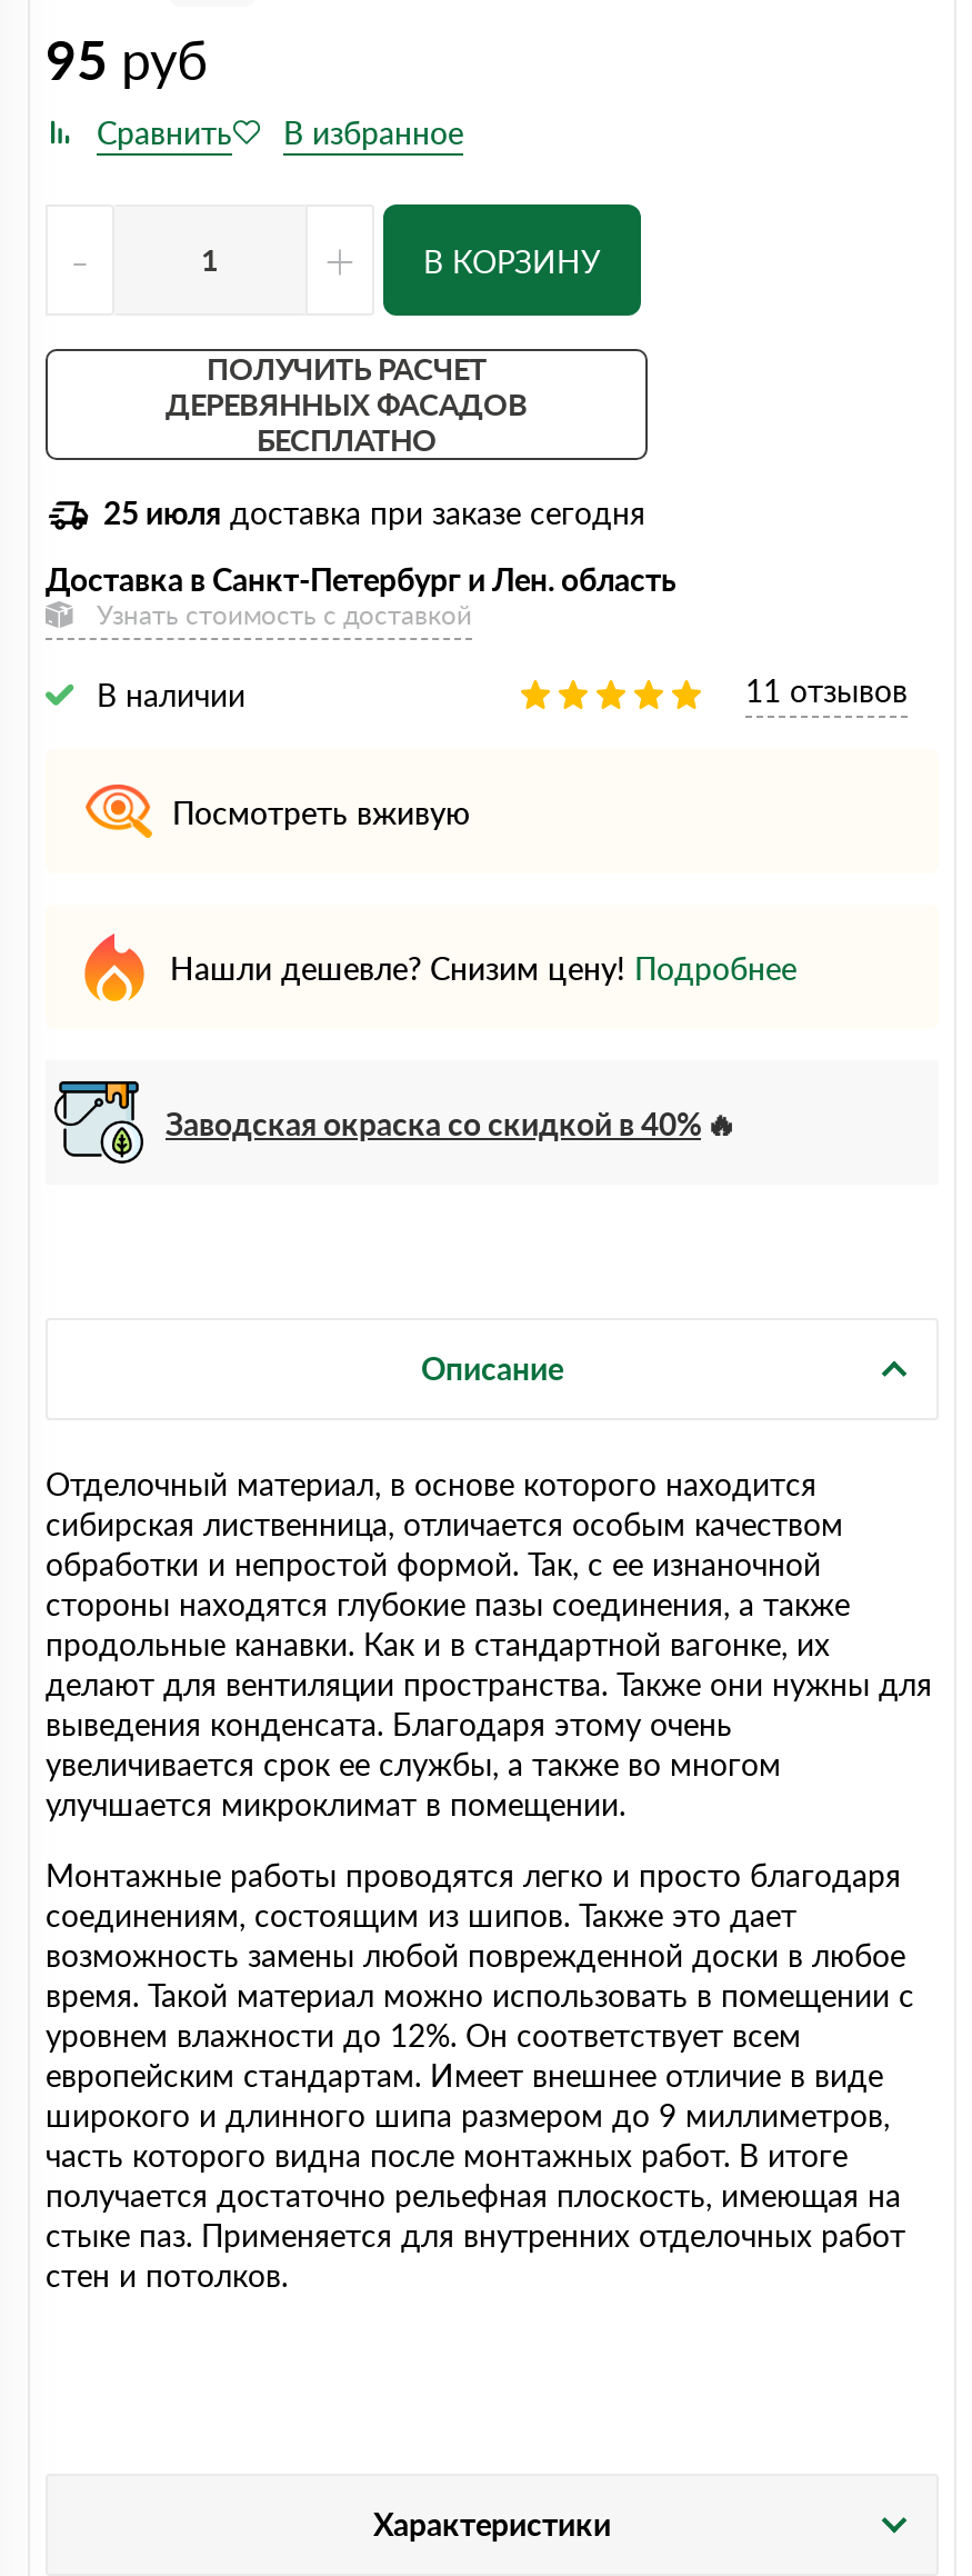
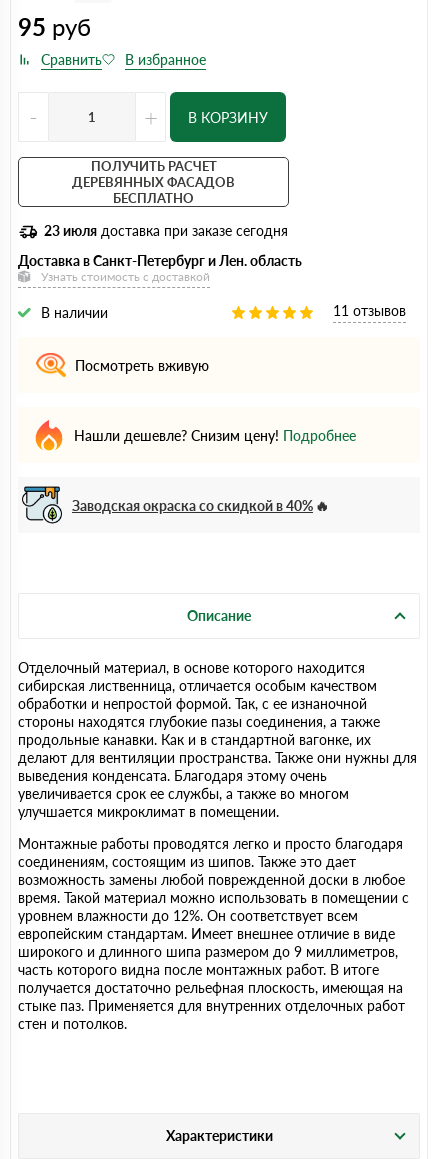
- 25 июля доставка при заказе сегодня
+ 23 июля доставка при заказе сегодня
